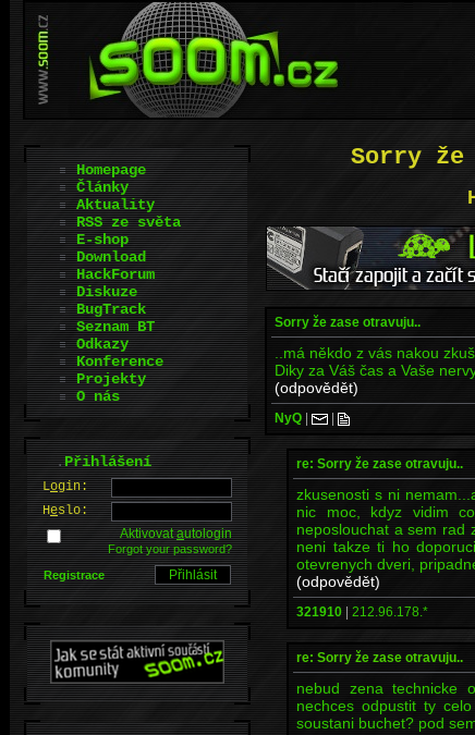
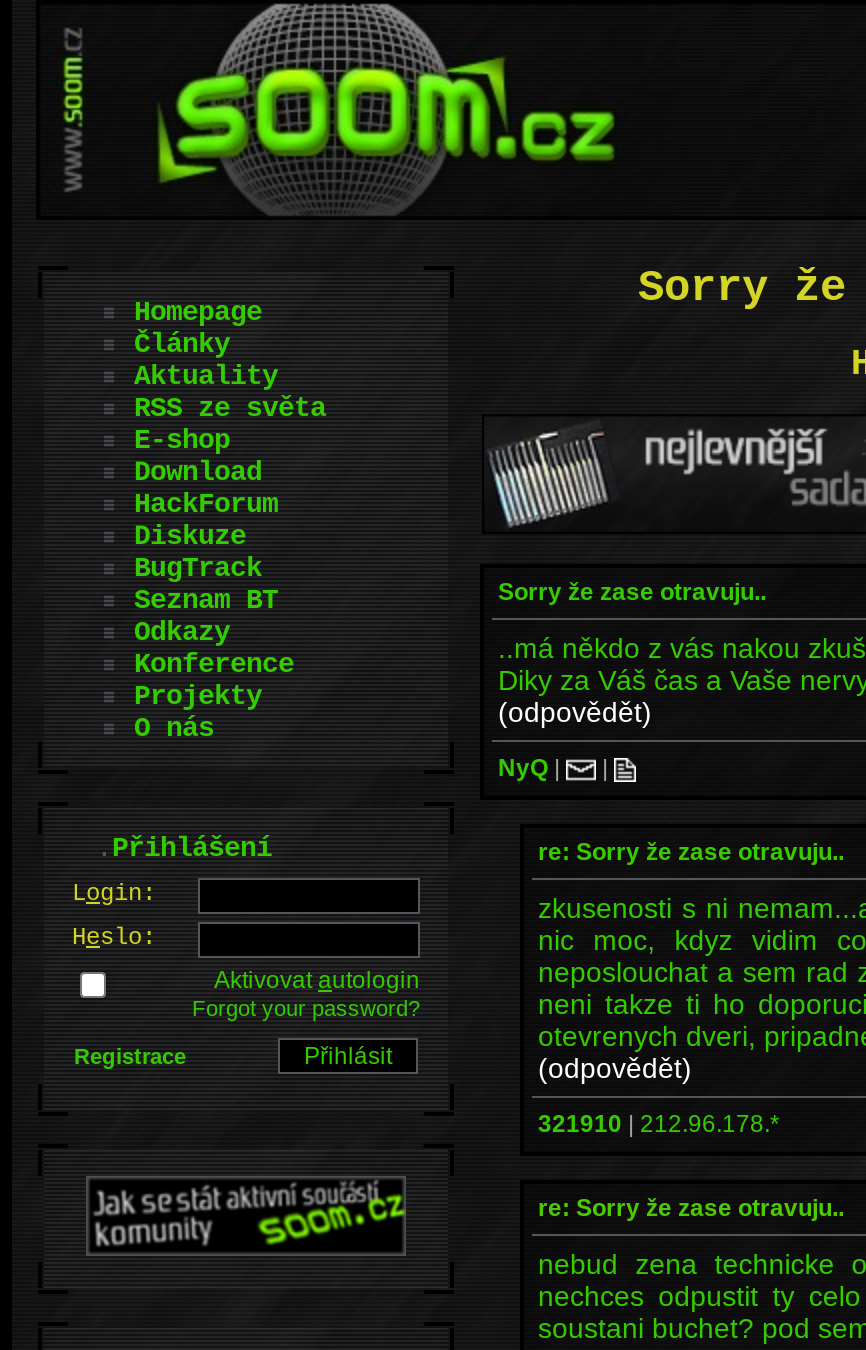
- [image]
+ [image]
